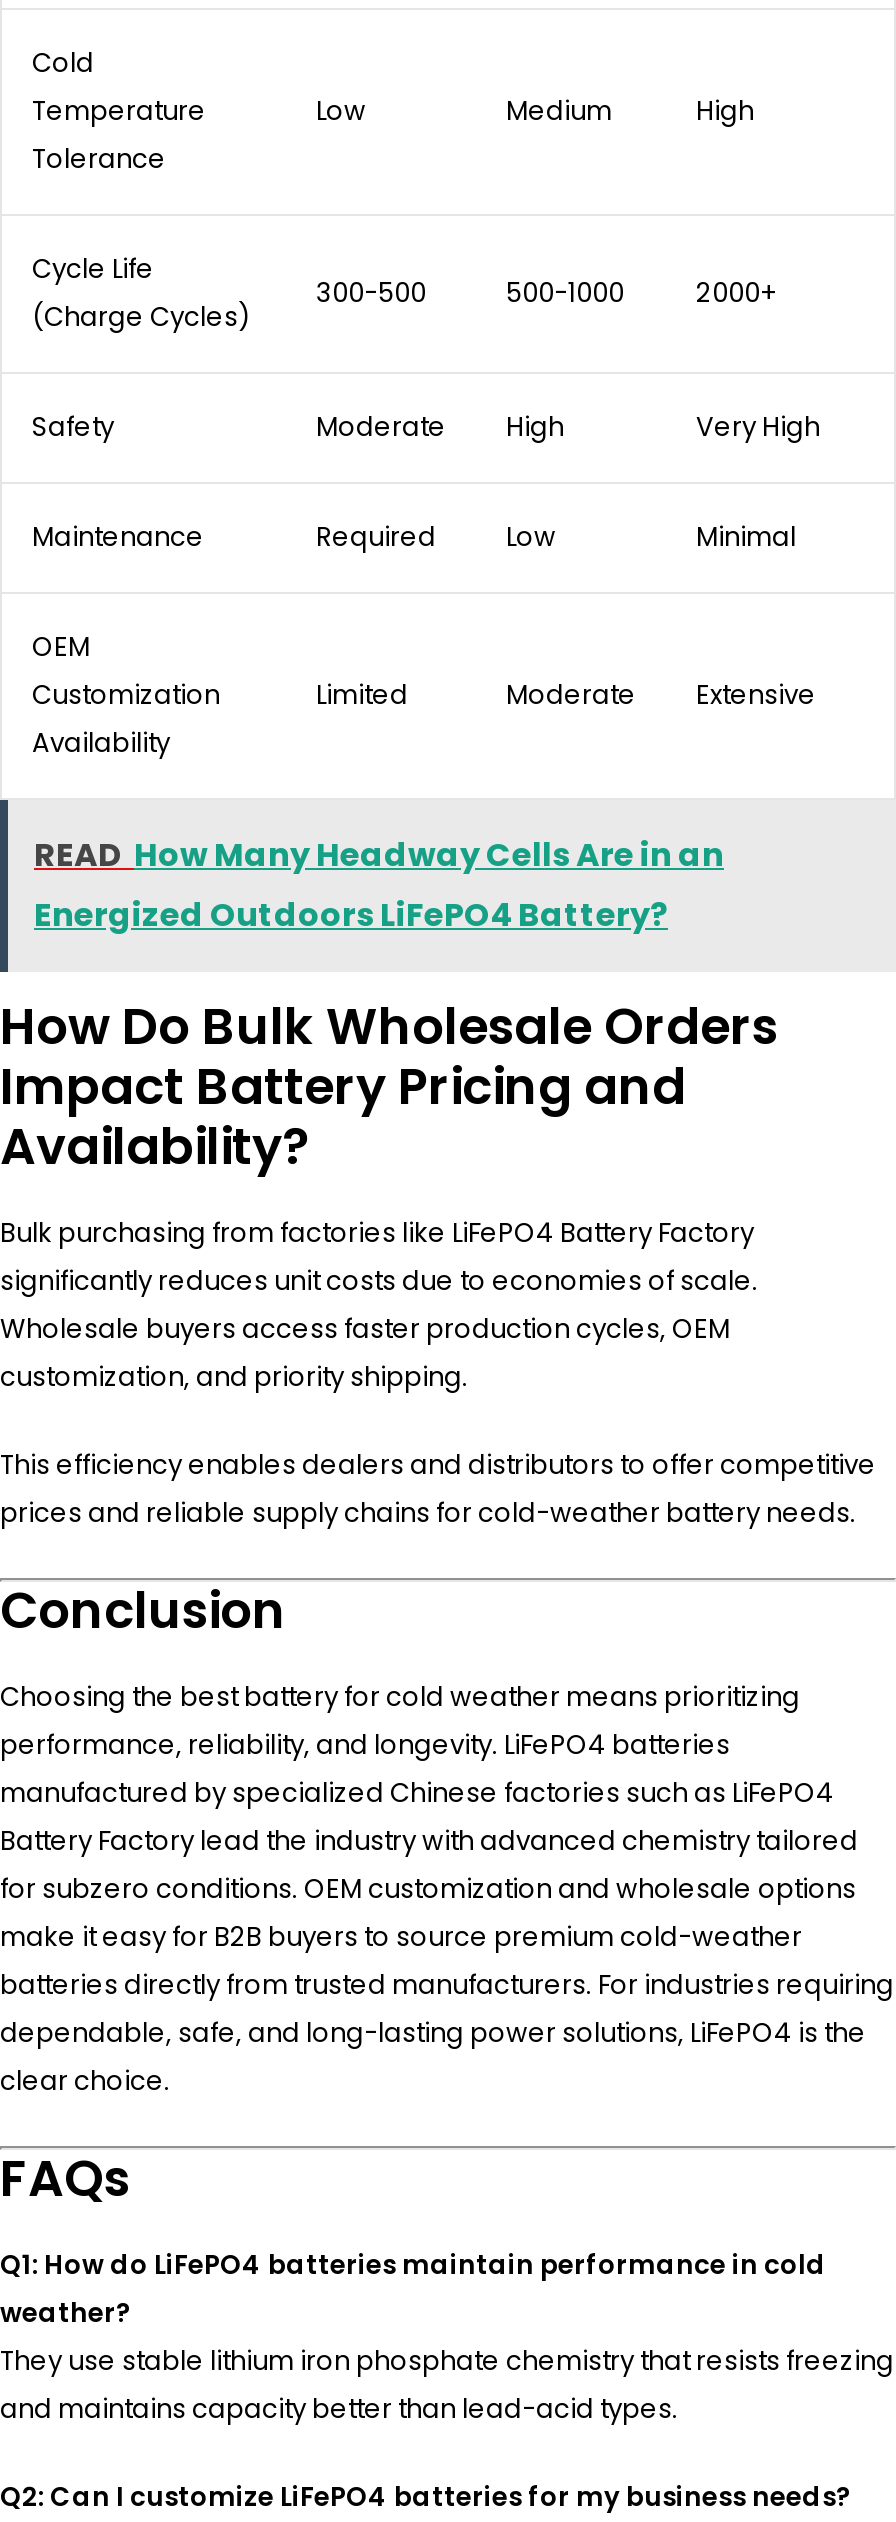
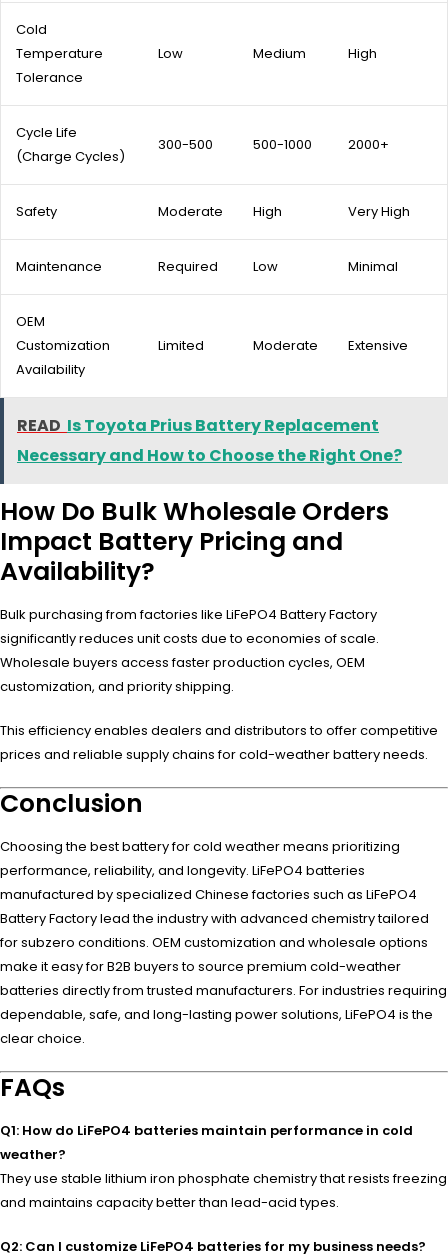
- READ How Many Headway Cells Are in an
- Energized Outdoors LiFePO4 Battery?
+ READ Is Toyota Prius Battery Replacement
+ Necessary and How to Choose the Right One?
